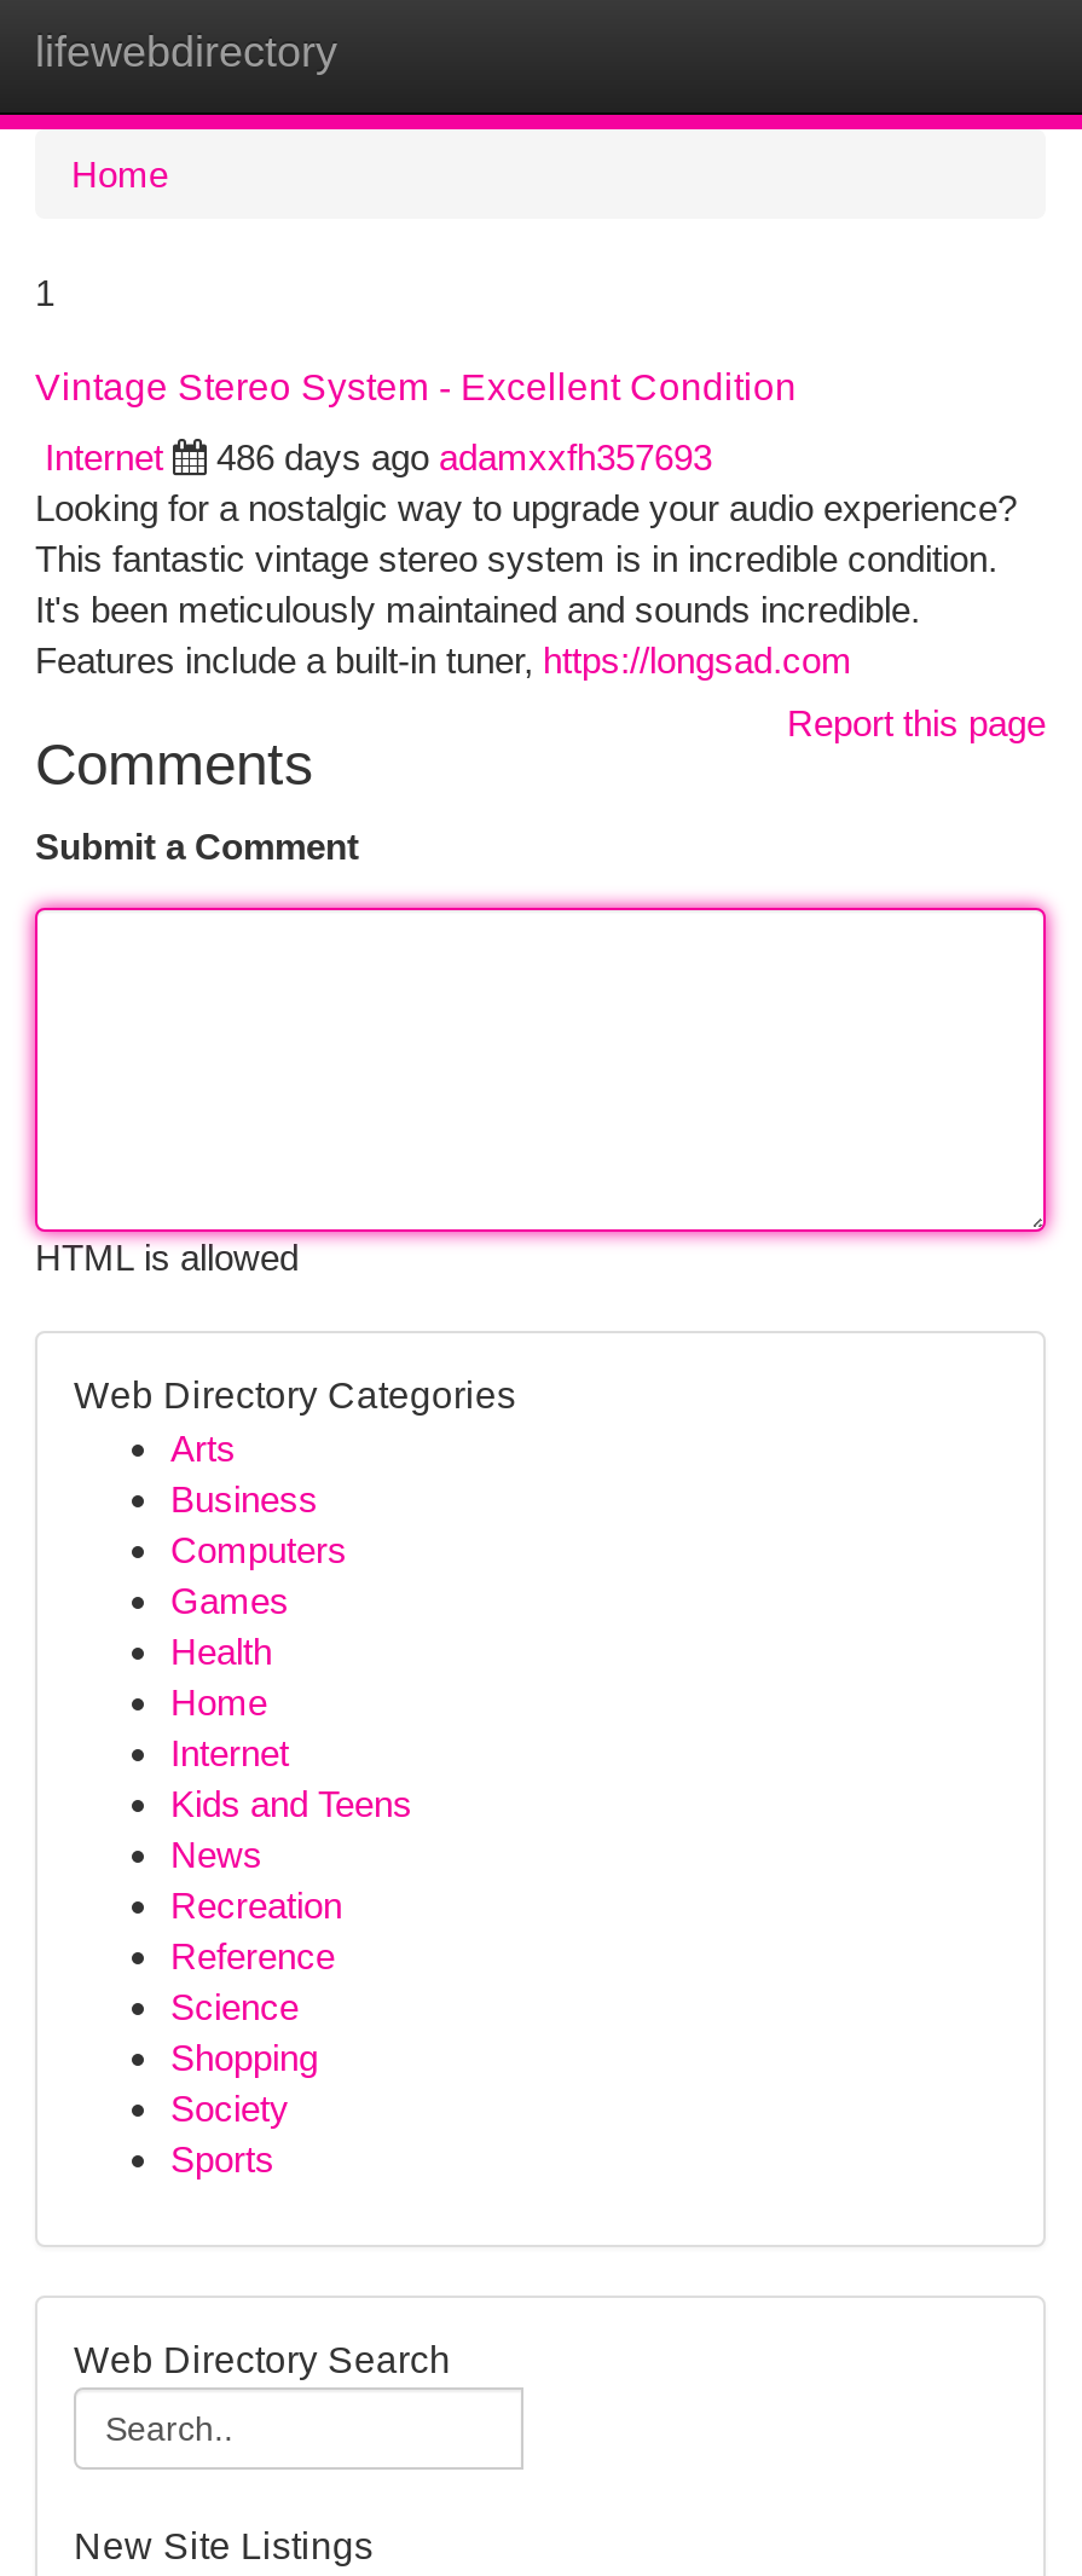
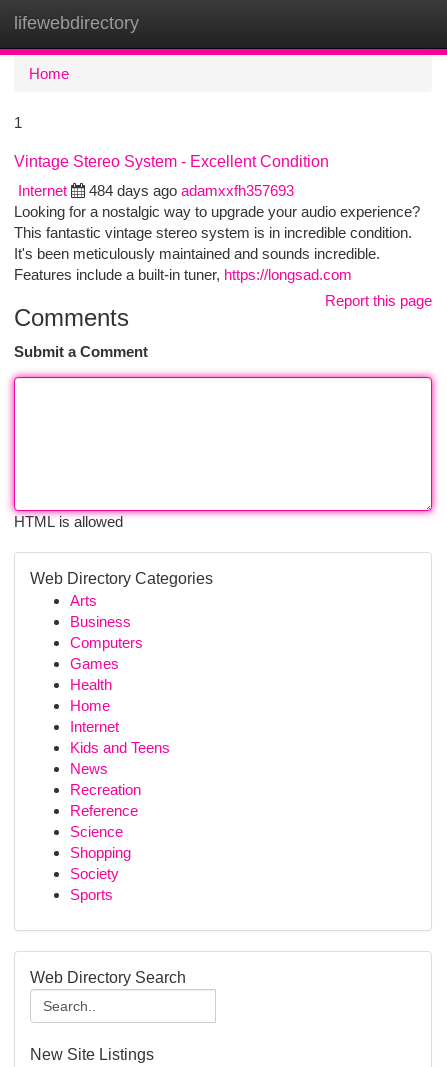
- 486 days ago adamxxfh357693
+ 484 days ago adamxxfh357693
